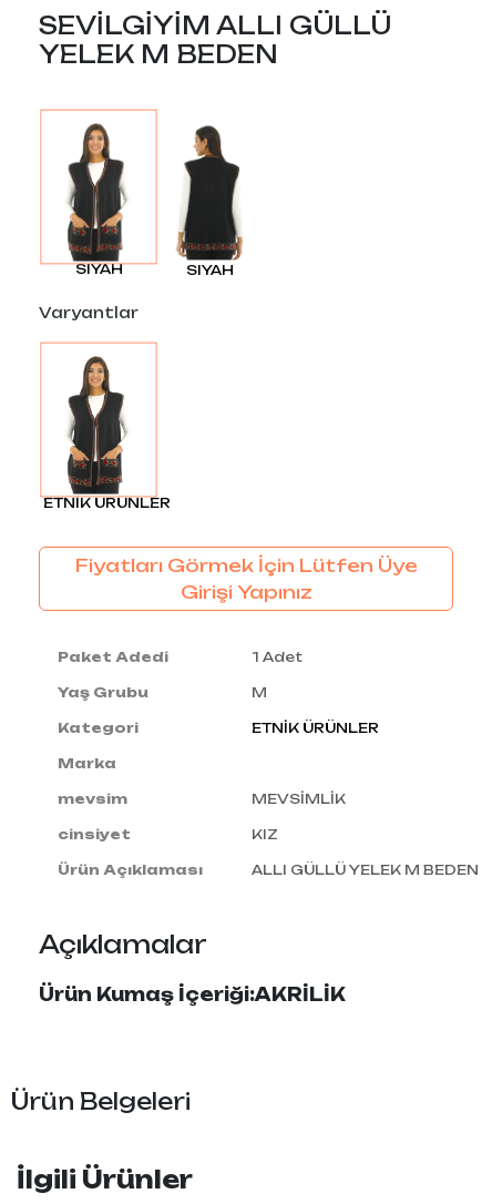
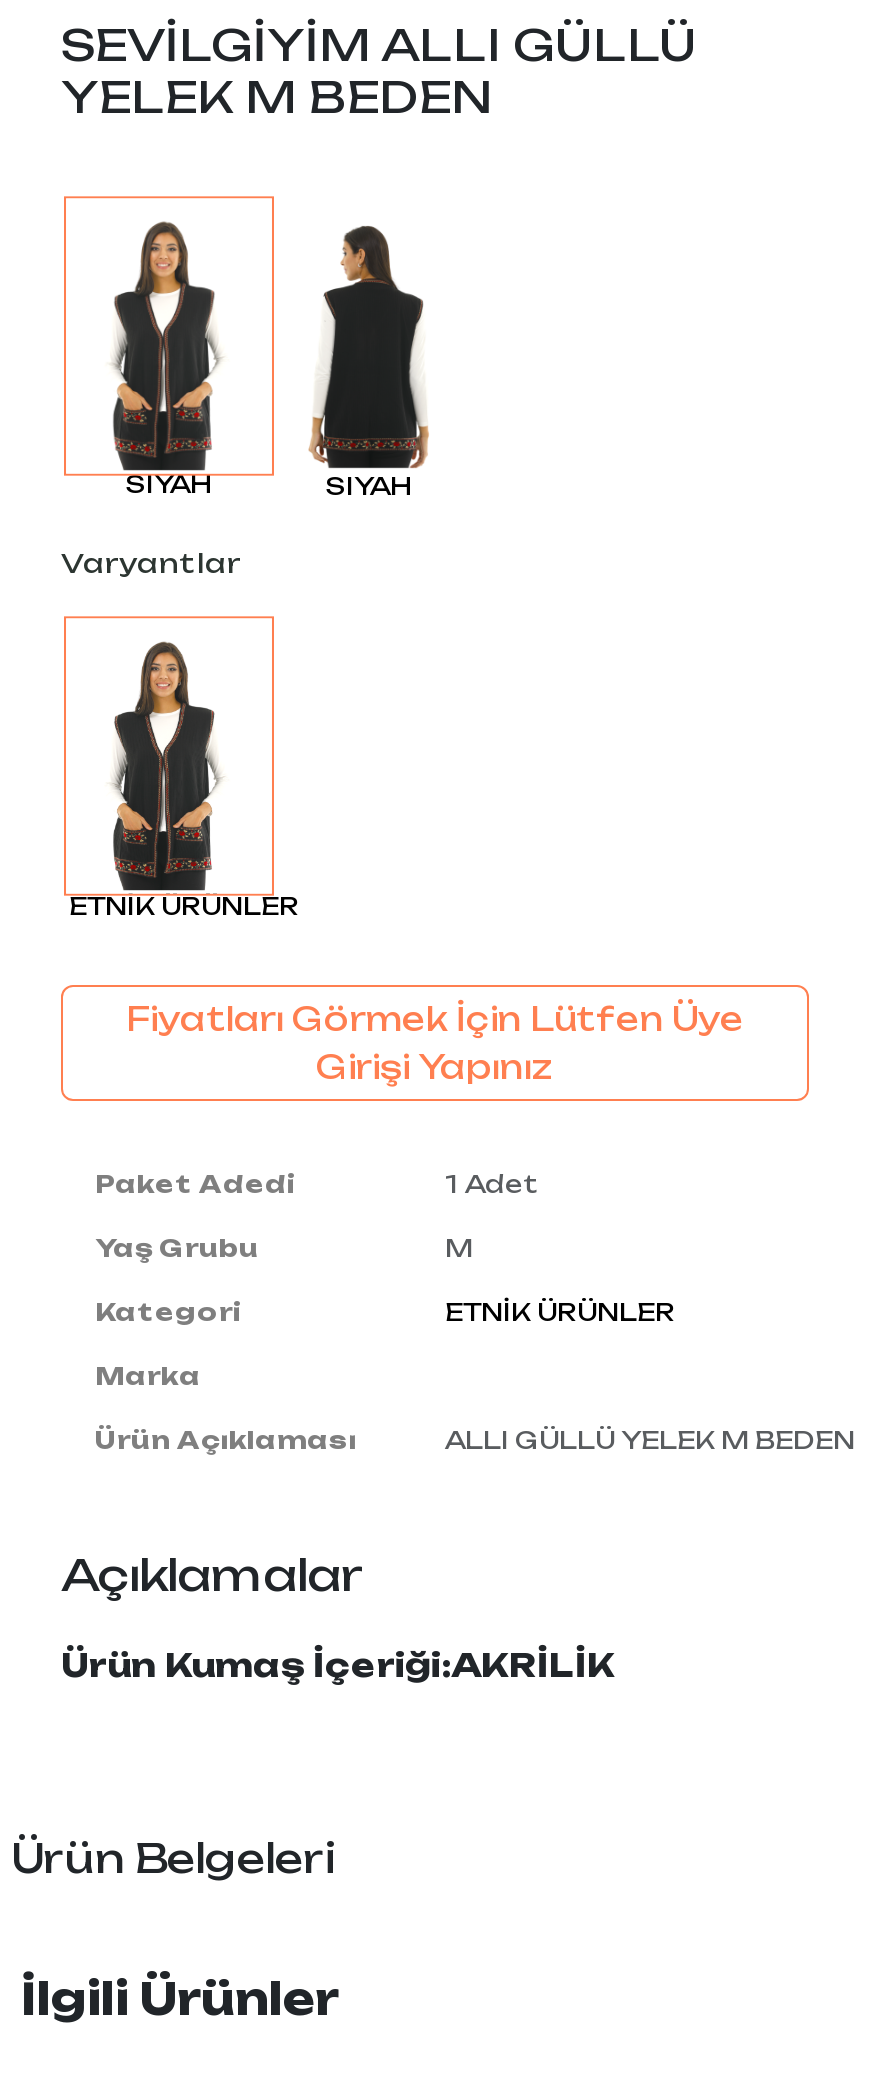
- mevsim
- MEVSİMLİK
- cinsiyet
- KIZ
